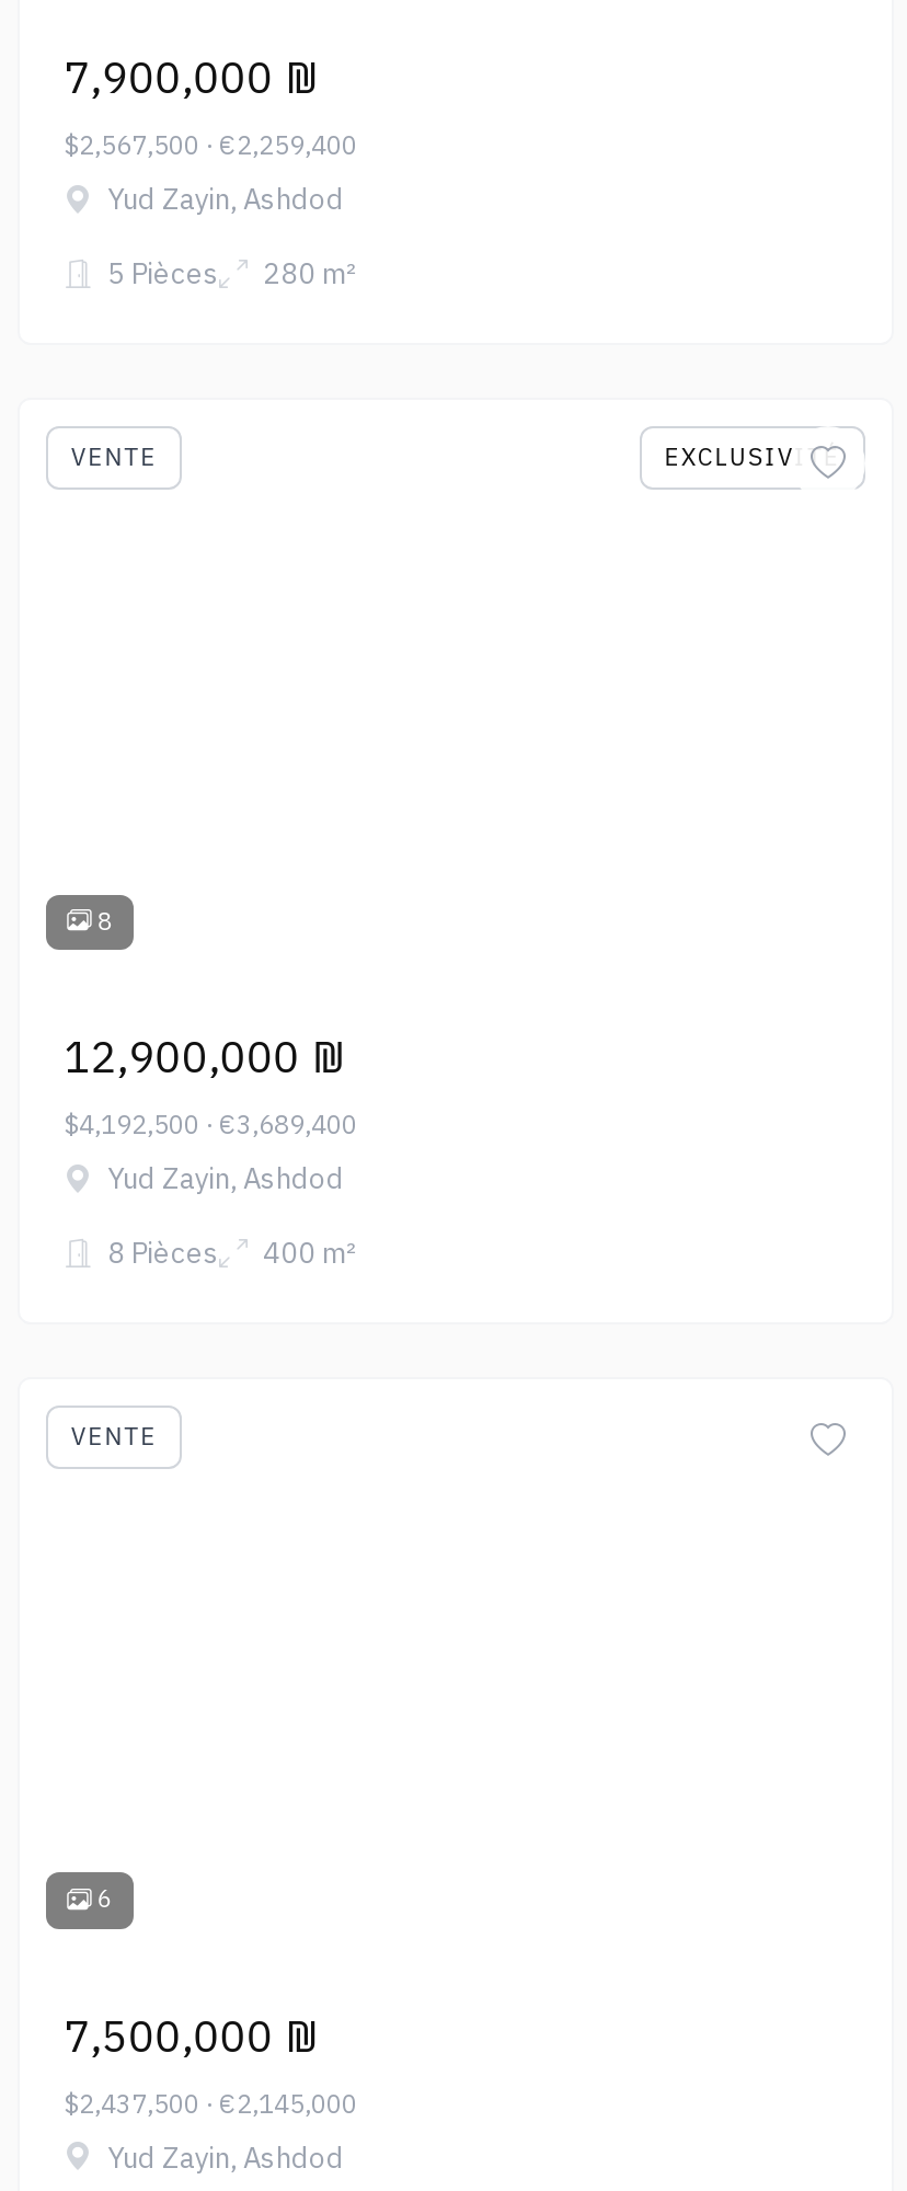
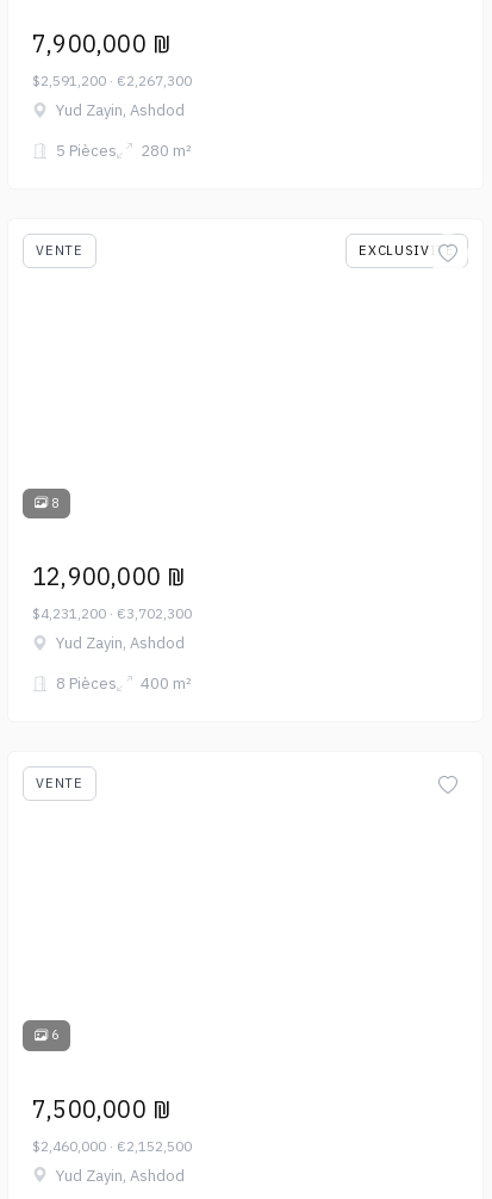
- $2,567,500 · €2,259,400
+ $2,591,200 · €2,267,300

- $4,192,500 · €3,689,400
+ $4,231,200 · €3,702,300

- $2,437,500 · €2,145,000
+ $2,460,000 · €2,152,500
